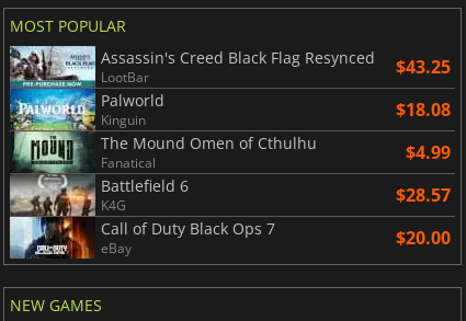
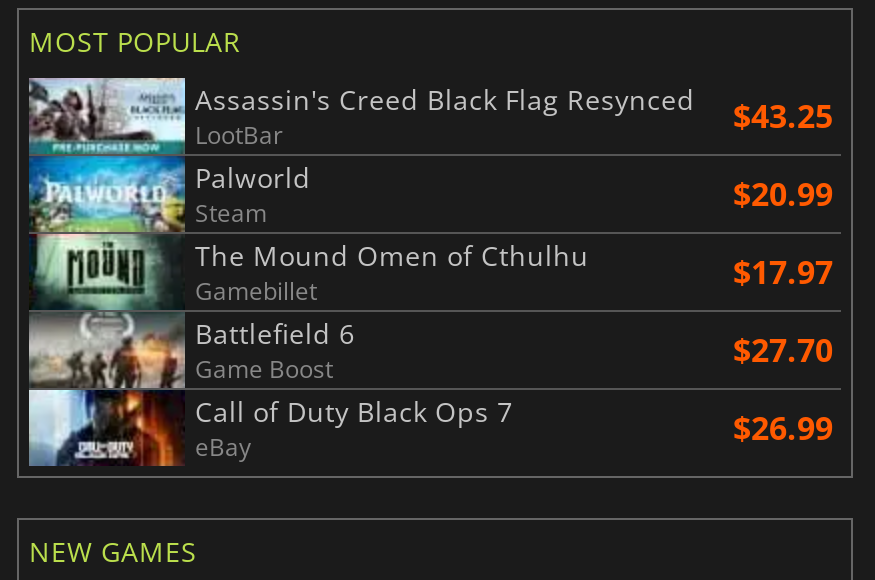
- Kinguin
- $18.08
+ Steam
+ $20.99

- Fanatical
- $4.99
+ Gamebillet
+ $17.97

- K4G
- $28.57
+ Game Boost
+ $27.70

- $20.00
+ $26.99
